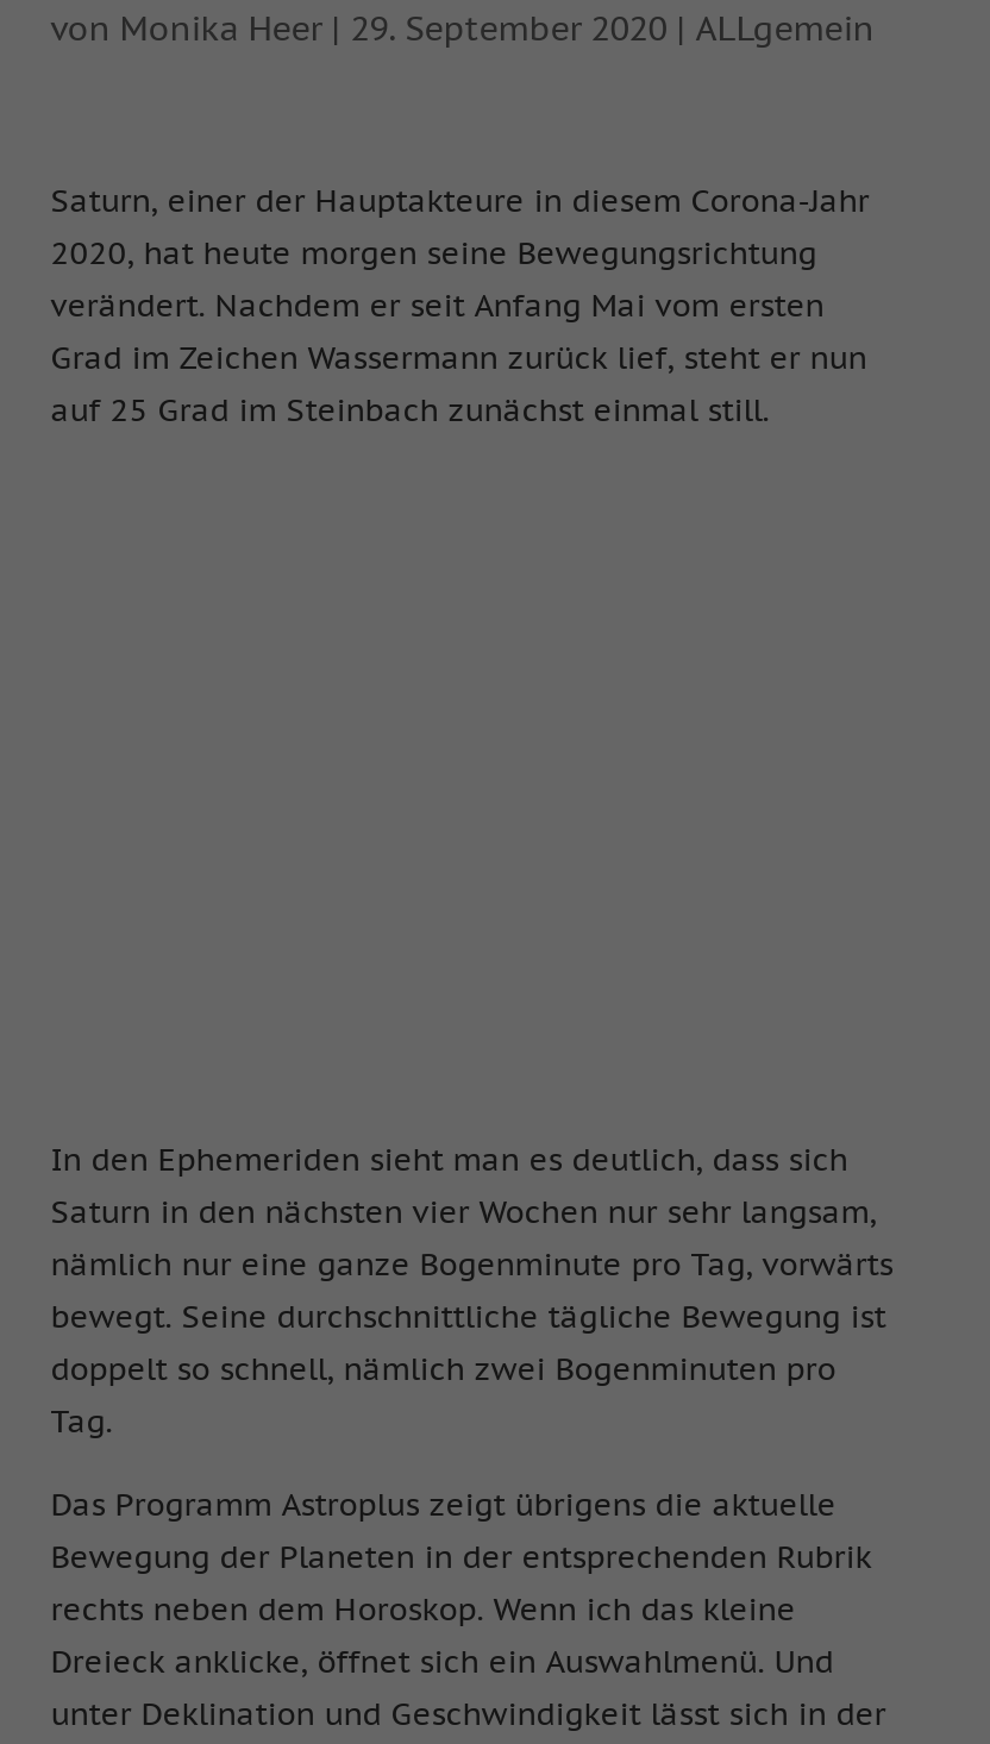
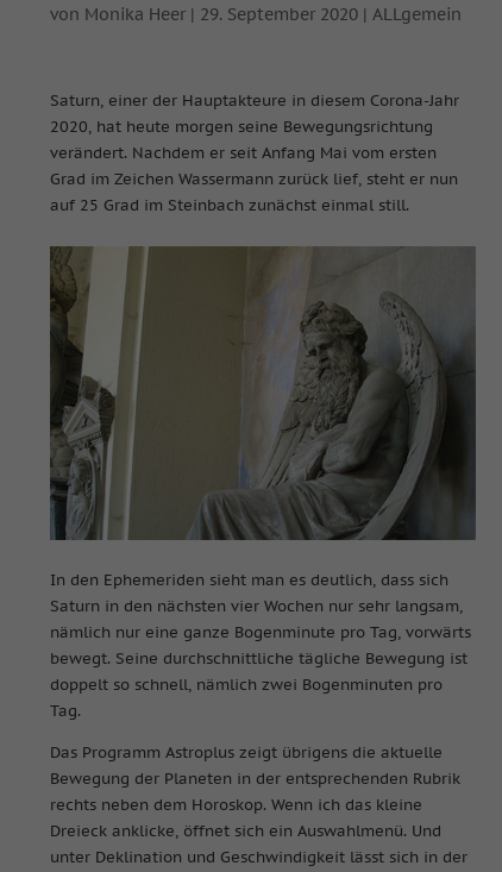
+ [image]
